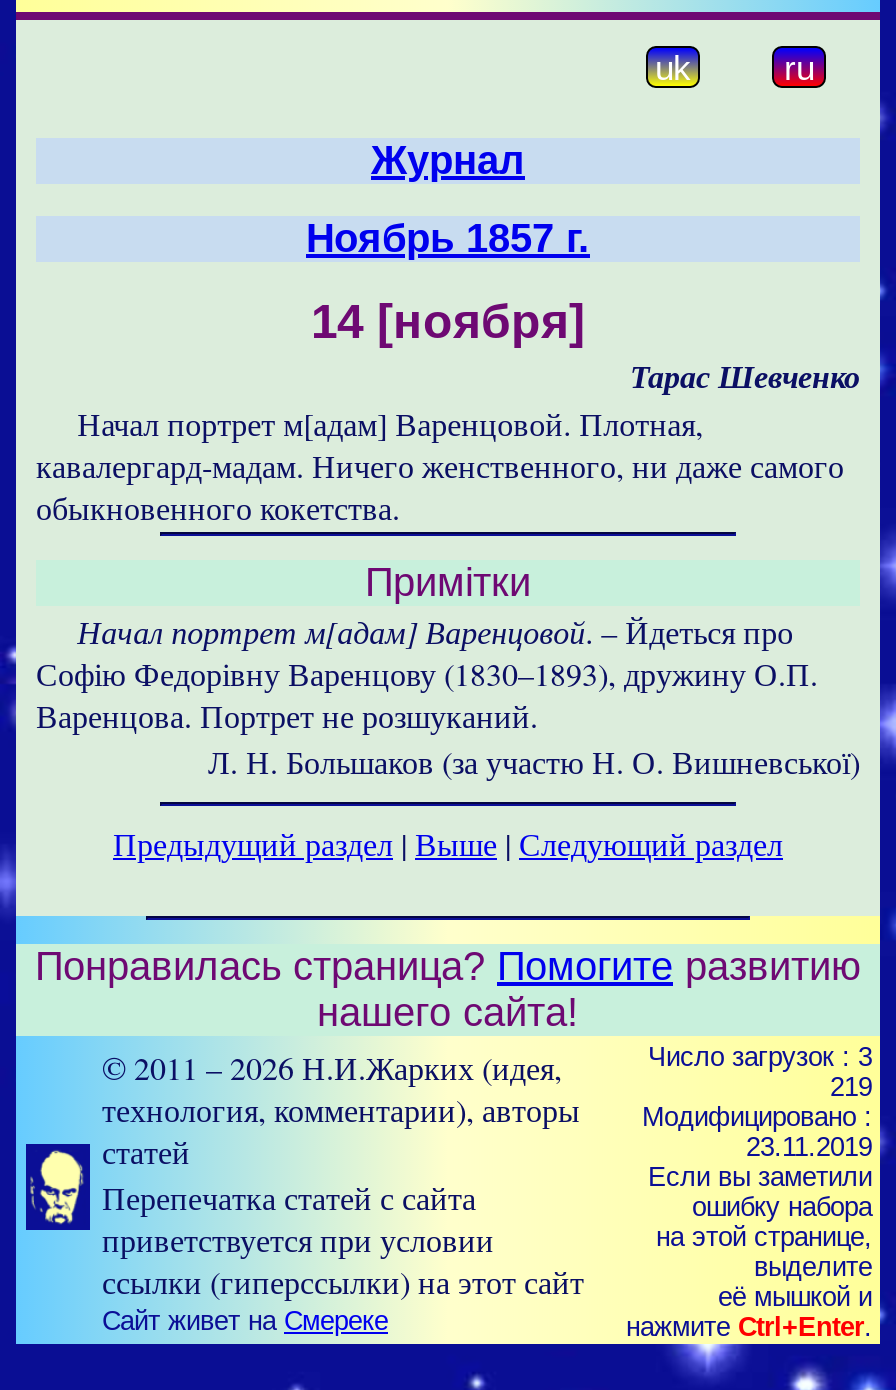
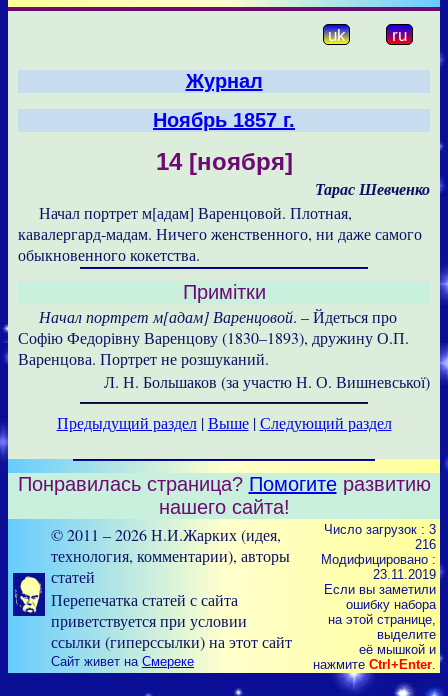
- 219
+ 216
